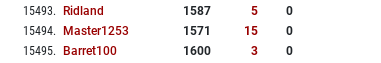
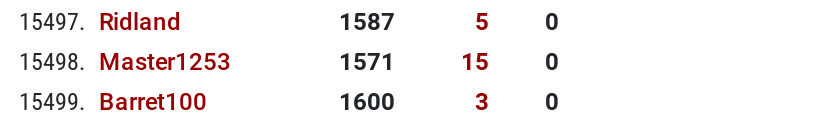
- 15493. Ridland
+ 15497. Ridland

- 15494. Master1253
+ 15498. Master1253

- 15495. Barret100
+ 15499. Barret100
